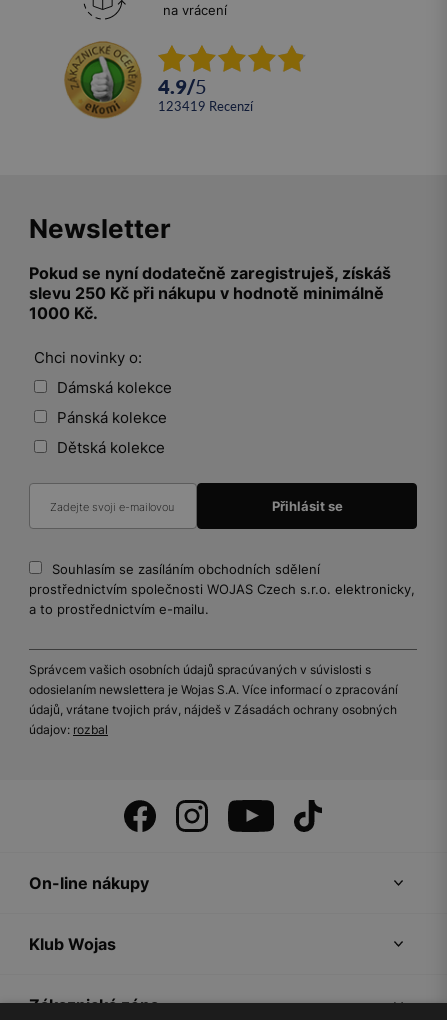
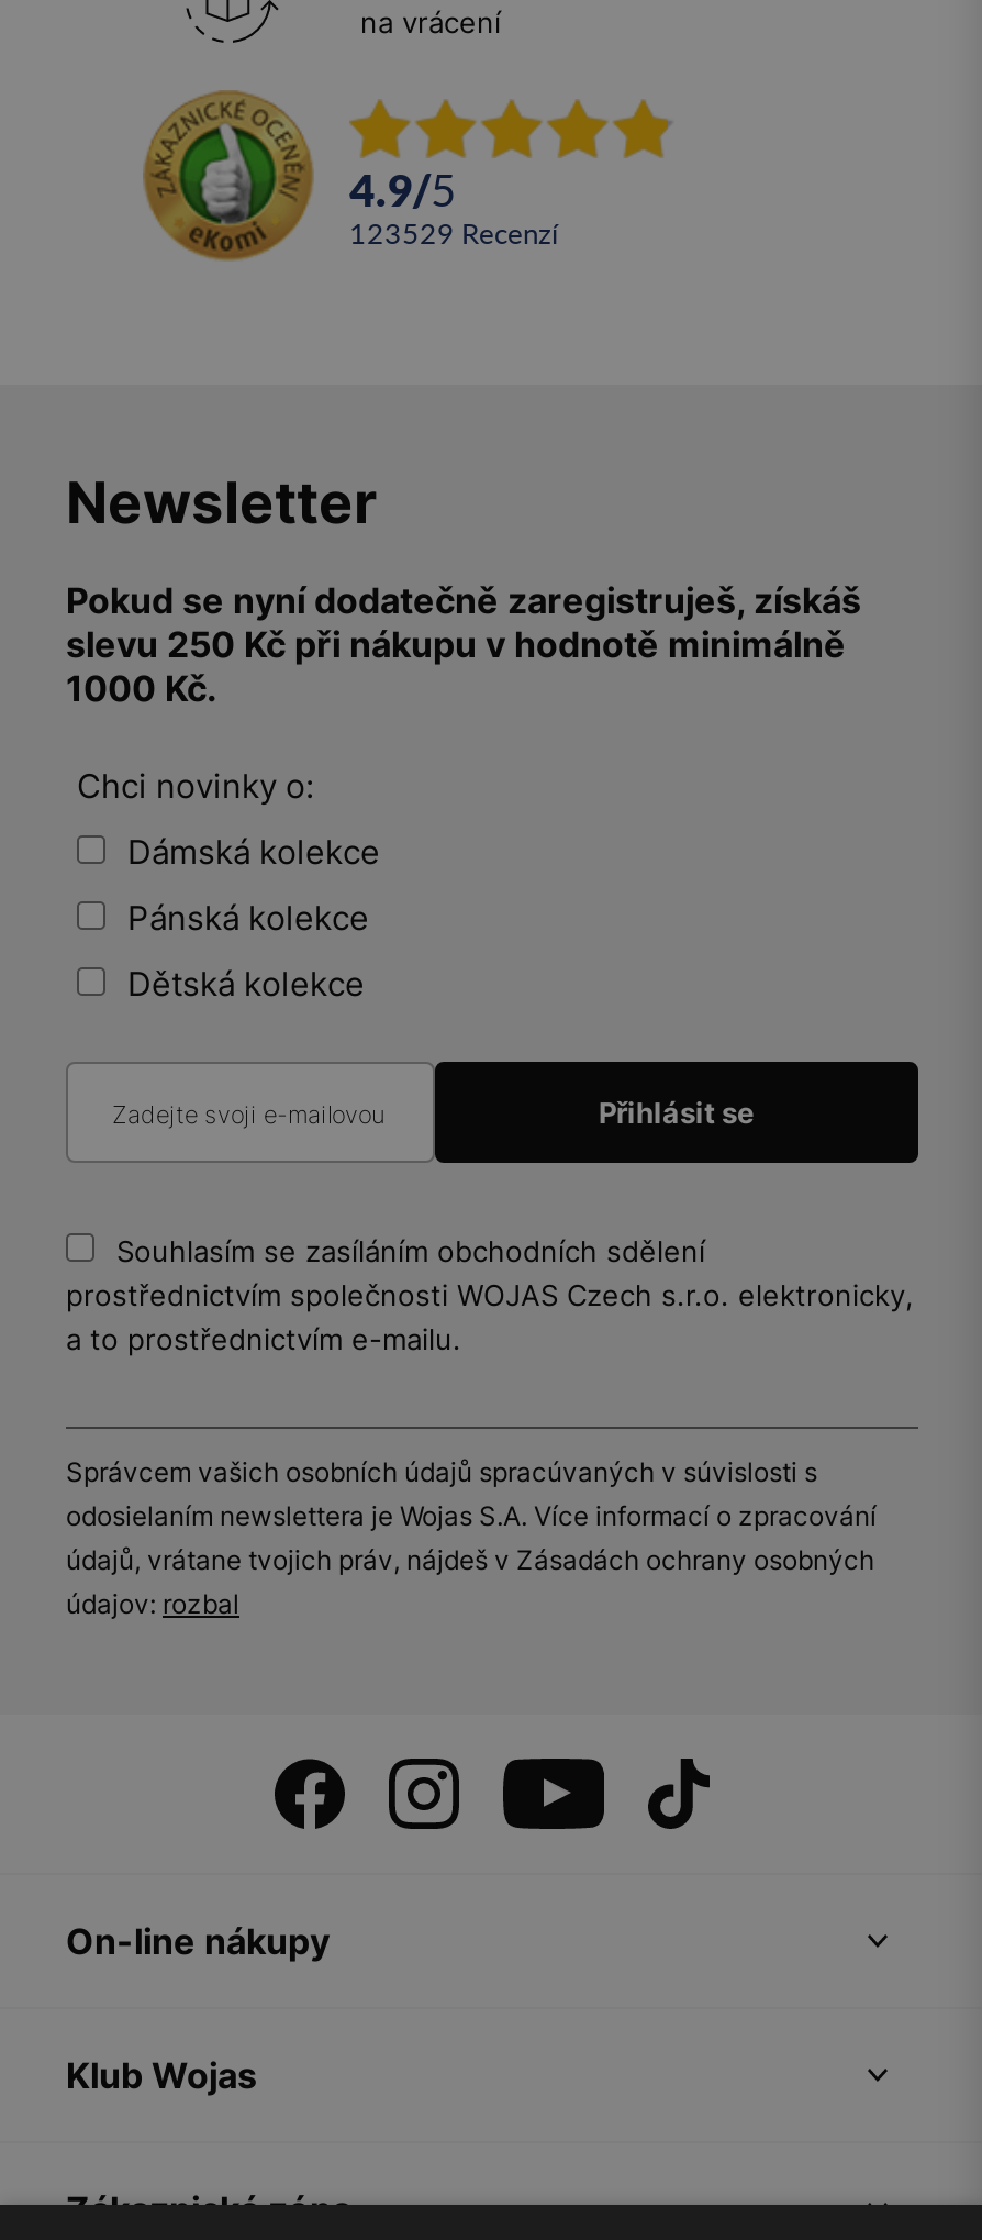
- 123419 recenzí
+ 123529 recenzí
